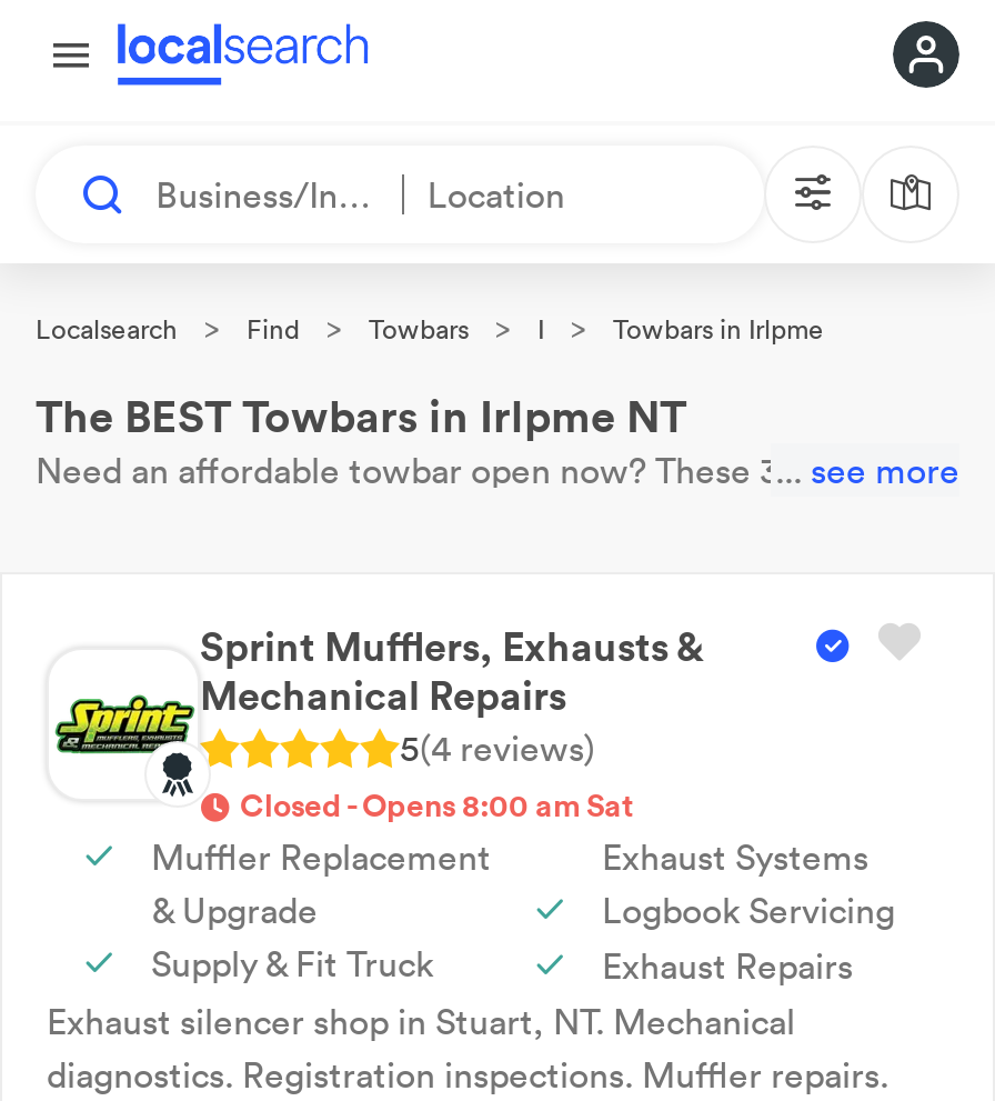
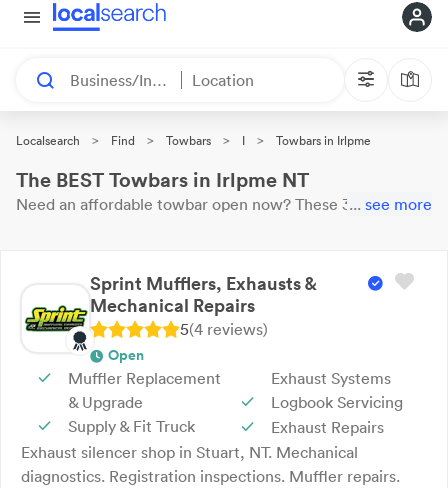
- Closed - Opens 8:00 am Sat
+ Open
